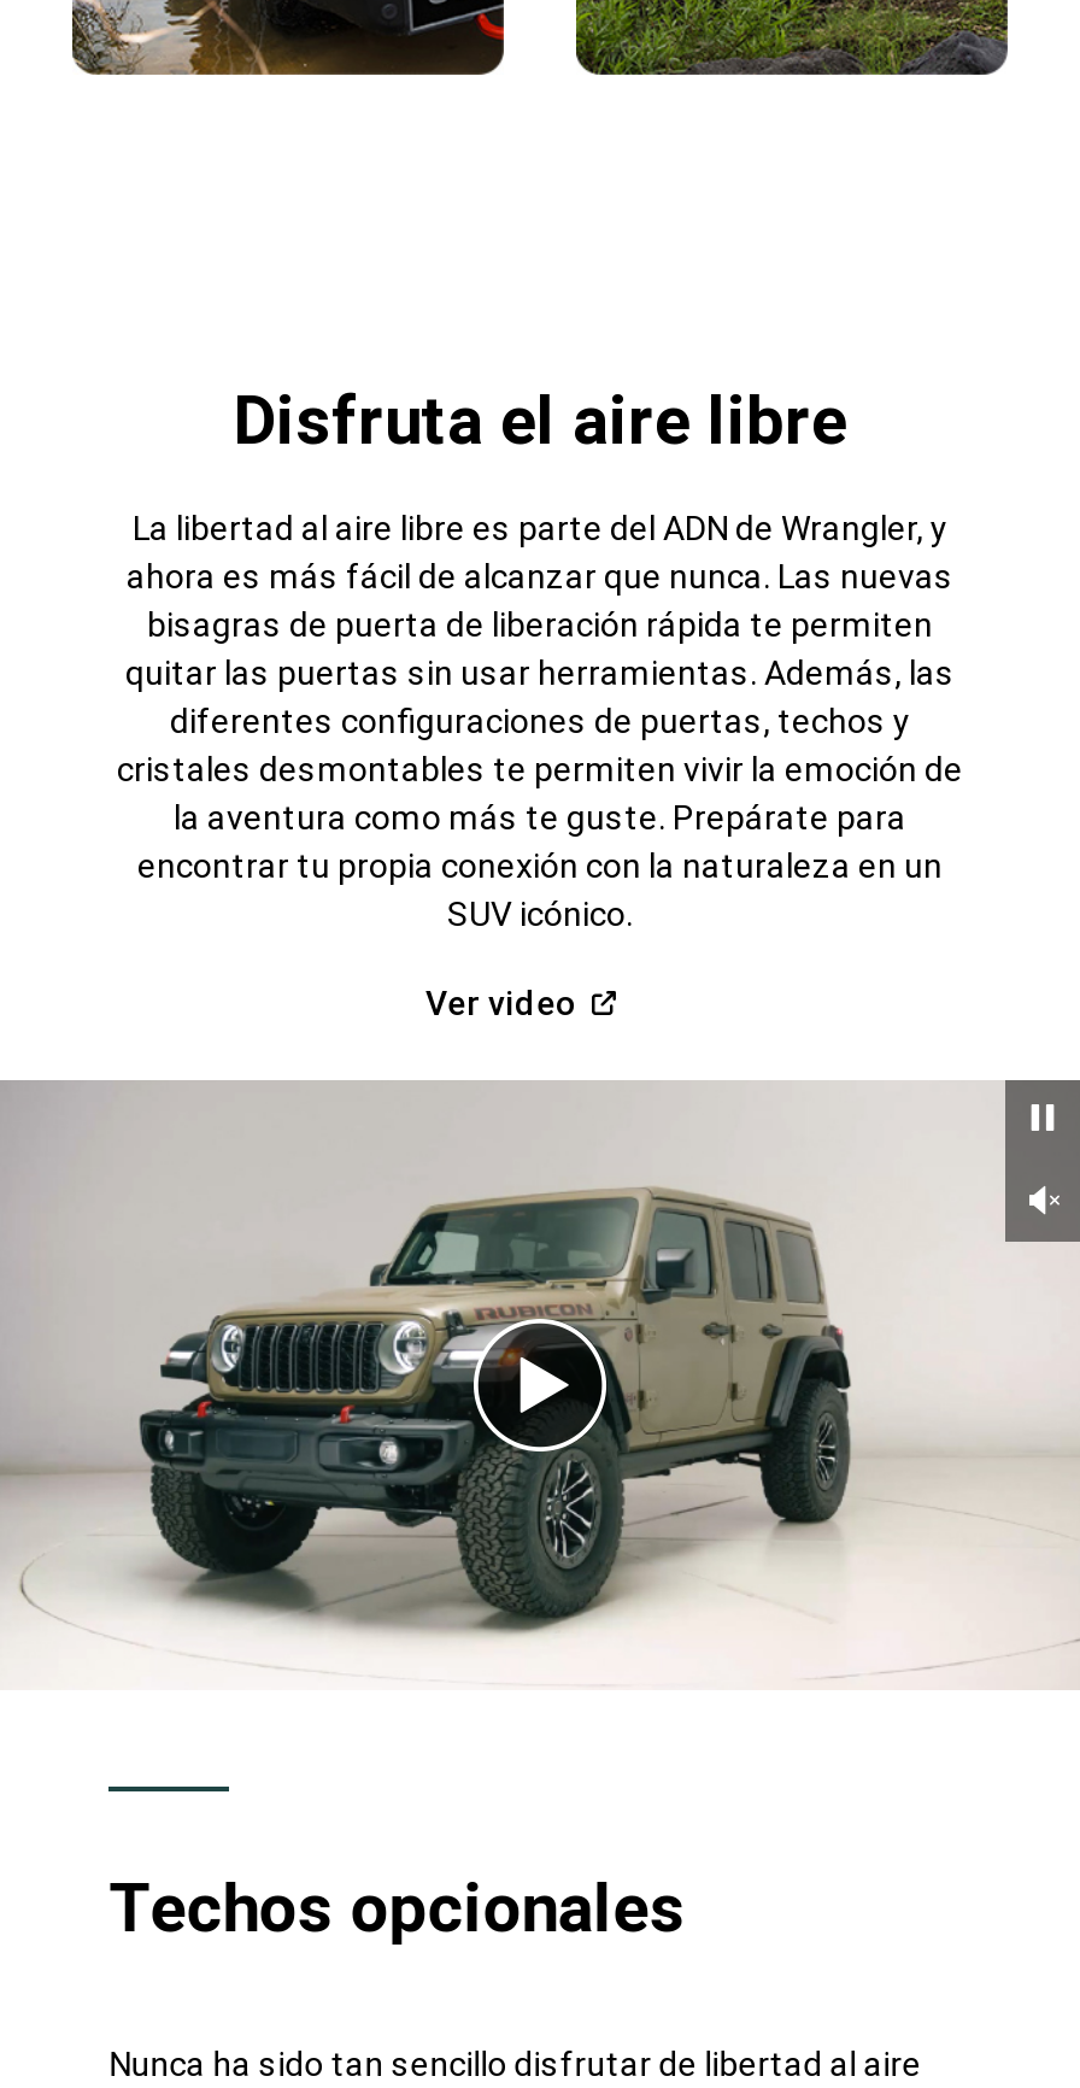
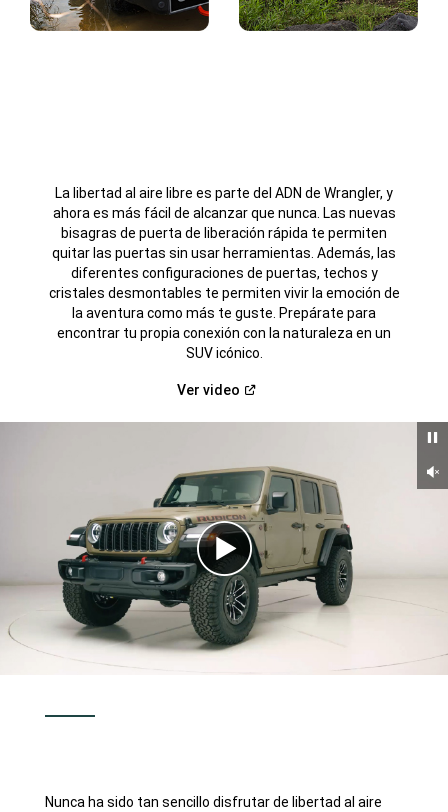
- Disfruta el aire libre

- Techos opcionales
